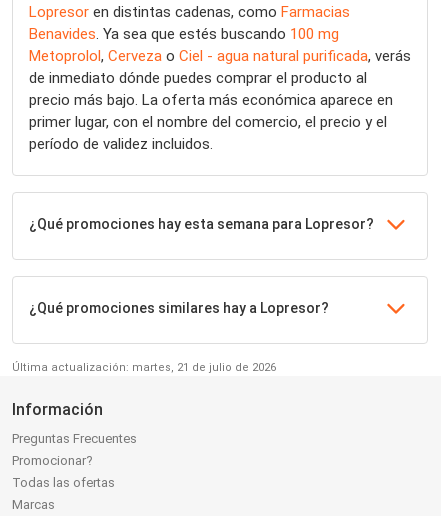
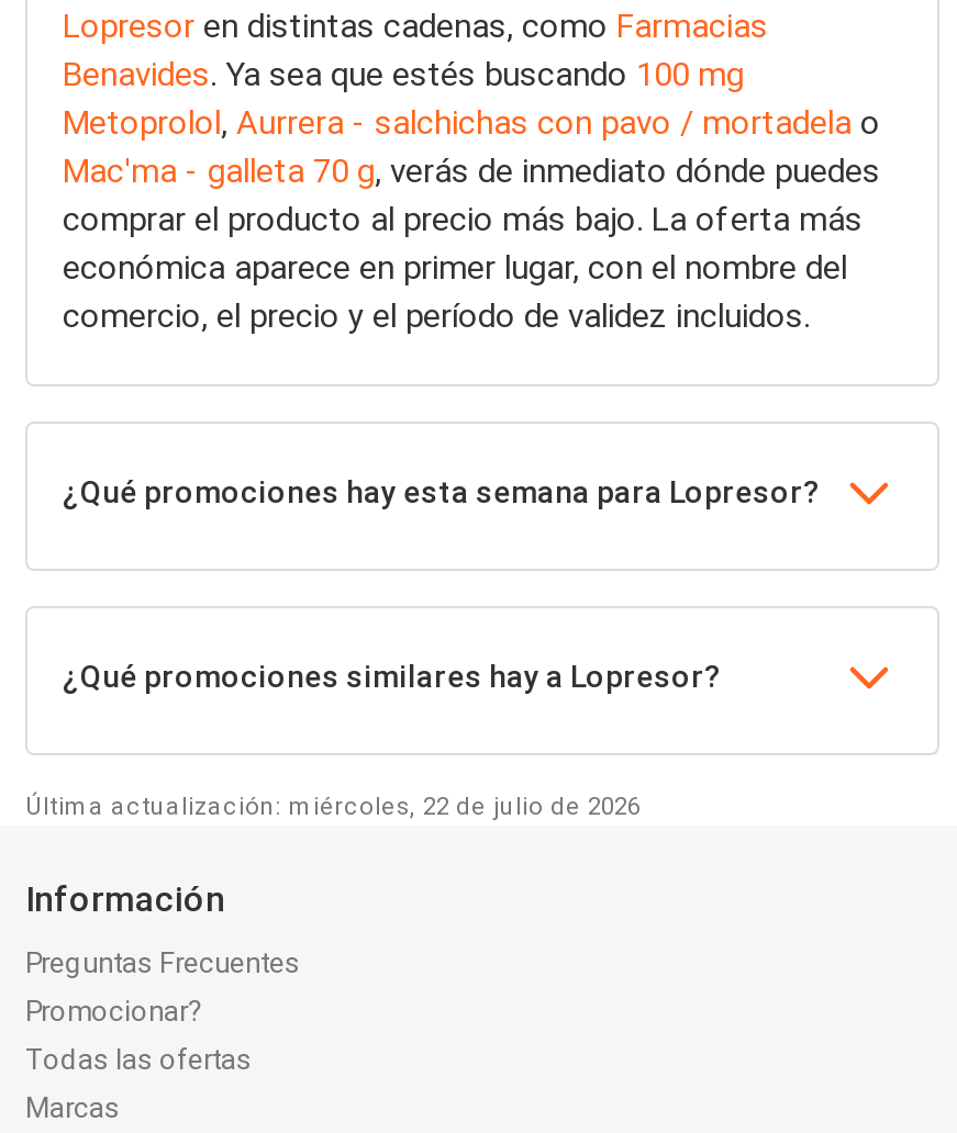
- Metoprolol, Cerveza o Ciel - agua natural purificada, verás
- de inmediato dónde puedes comprar el producto al
- precio más bajo. La oferta más económica aparece en
- primer lugar, con el nombre del comercio, el precio y el
- período de validez incluidos.
+ Metoprolol, Aurrera - salchichas con pavo / mortadela o
+ Mac'ma - galleta 70 g, verás de inmediato dónde puedes
+ comprar el producto al precio más bajo. La oferta más
+ económica aparece en primer lugar, con el nombre del
+ comercio, el precio y el período de validez incluidos.

- Última actualización: martes, 21 de julio de 2026
+ Última actualización: miércoles, 22 de julio de 2026
